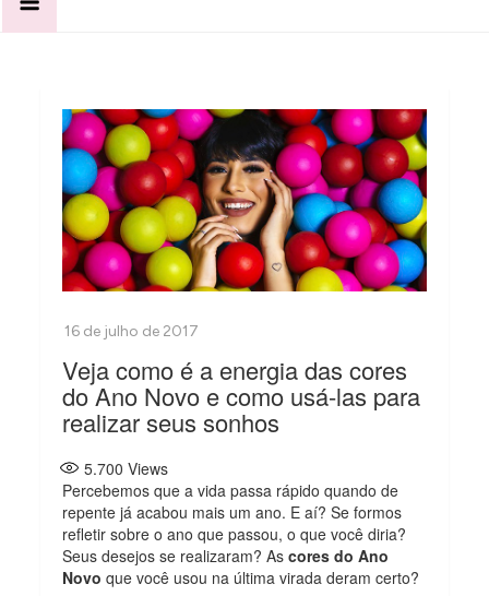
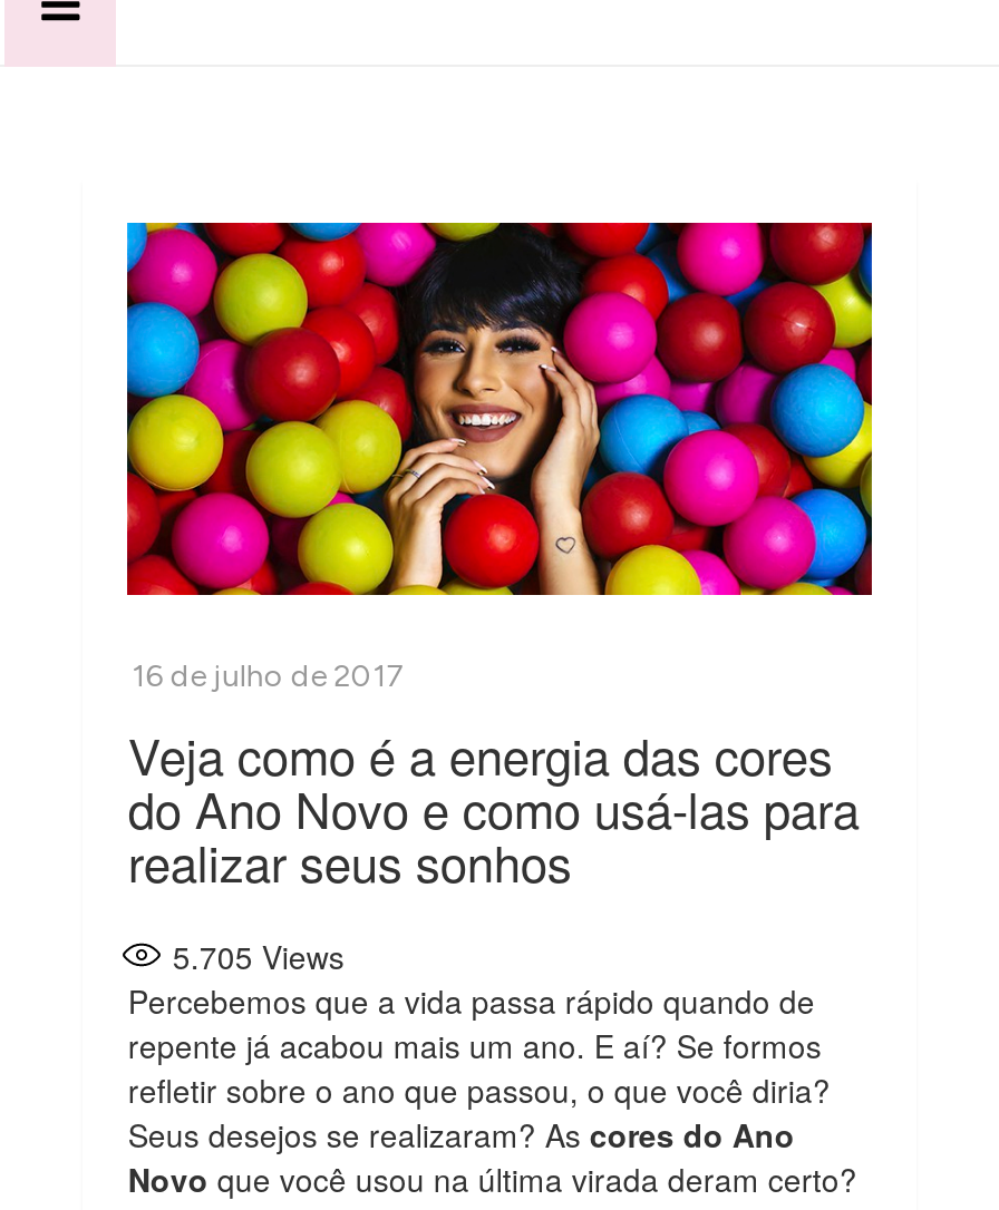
- 5.700 Views
+ 5.705 Views
